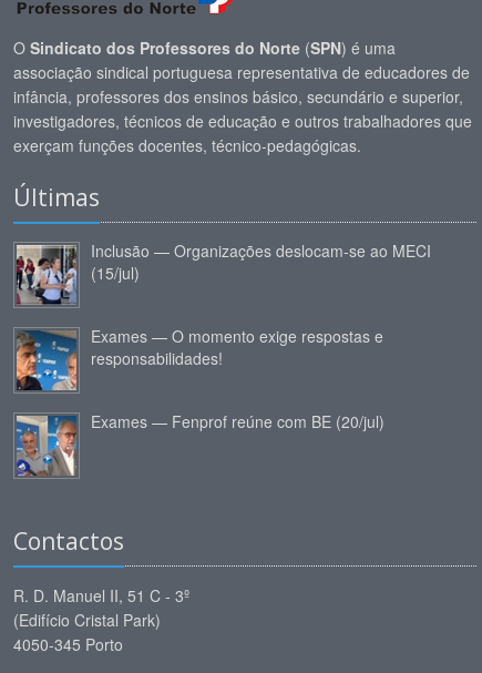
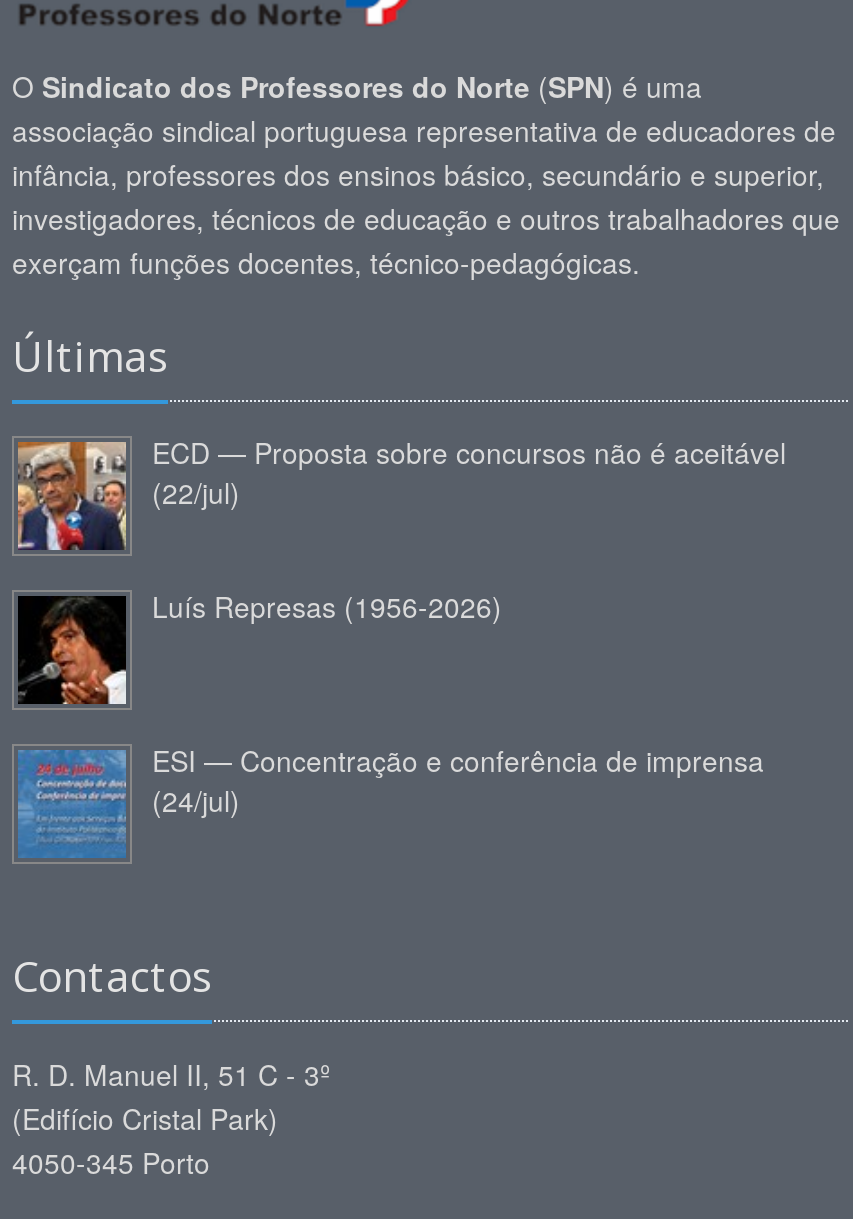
- [image]
- Inclusão — Organizações deslocam-se ao MECI
- (15/jul)
+ [image]
+ ECD — Proposta sobre concursos não é aceitável
+ (22/jul)

- [image]
- Exames — O momento exige respostas e
- responsabilidades!
+ [image]
+ Luís Represas (1956-2026)

- [image]
- Exames — Fenprof reúne com BE (20/jul)
+ [image]
+ ESI — Concentração e conferência de imprensa
+ (24/jul)
